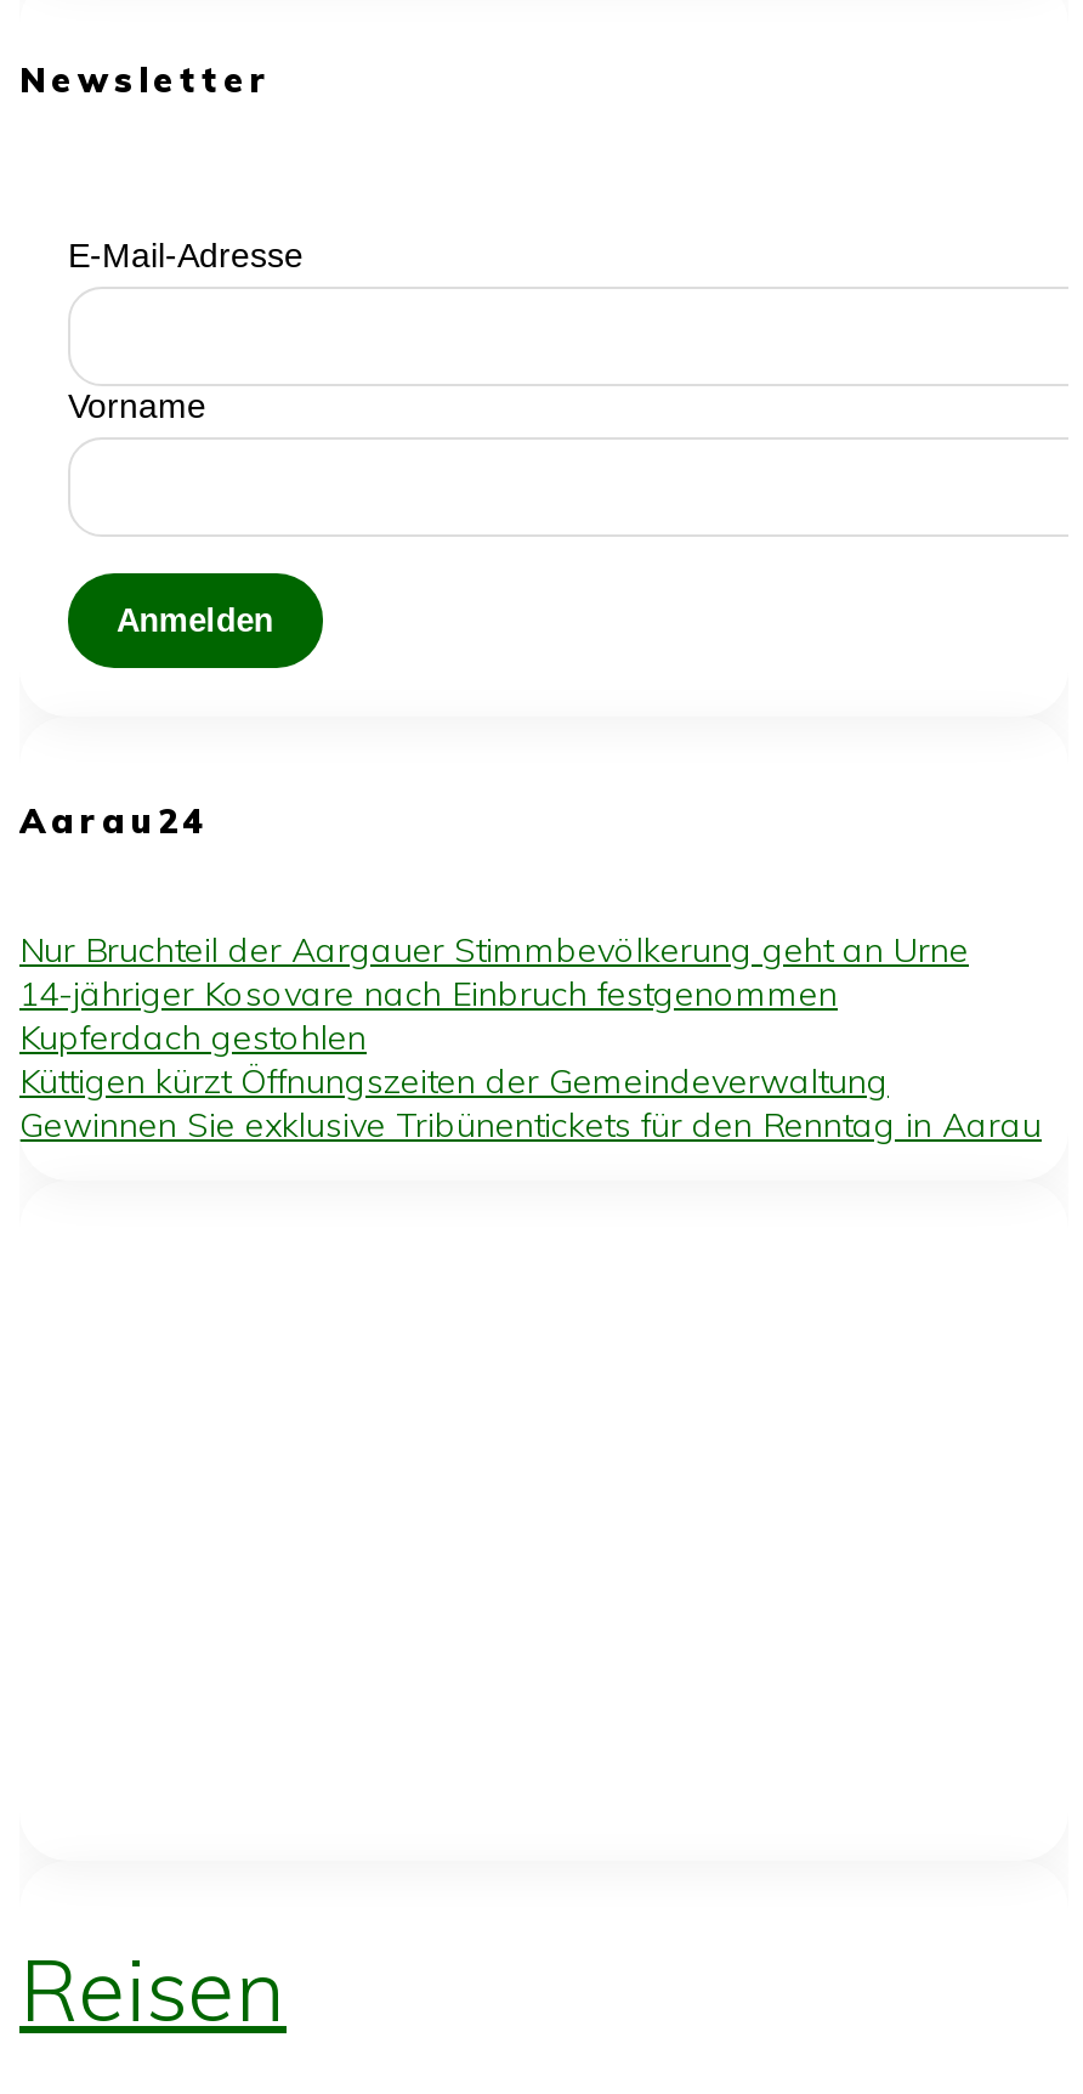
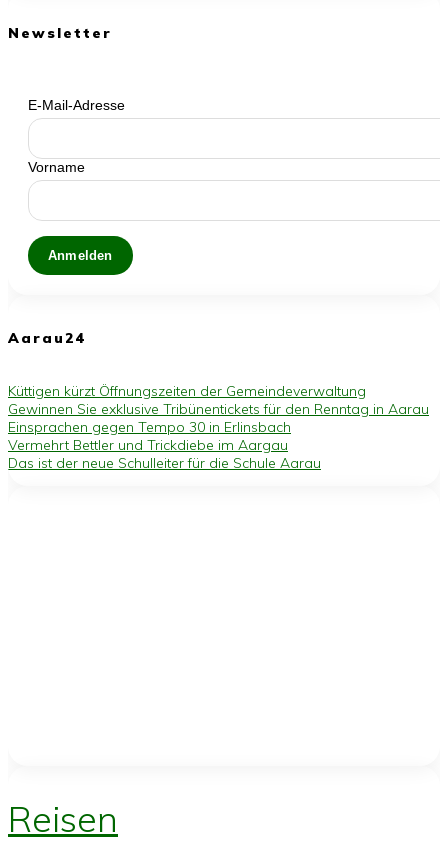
- Nur Bruchteil der Aargauer Stimmbevölkerung geht an Urne
- 14-jähriger Kosovare nach Einbruch festgenommen
- Kupferdach gestohlen

moved up: Küttigen kürzt Öffnungszeiten der Gemeindeverwaltung | Gewinnen Sie exklusive Tribünentickets für den Renntag in Aarau

+ Einsprachen gegen Tempo 30 in Erlinsbach
+ Vermehrt Bettler und Trickdiebe im Aargau
+ Das ist der neue Schulleiter für die Schule Aarau
